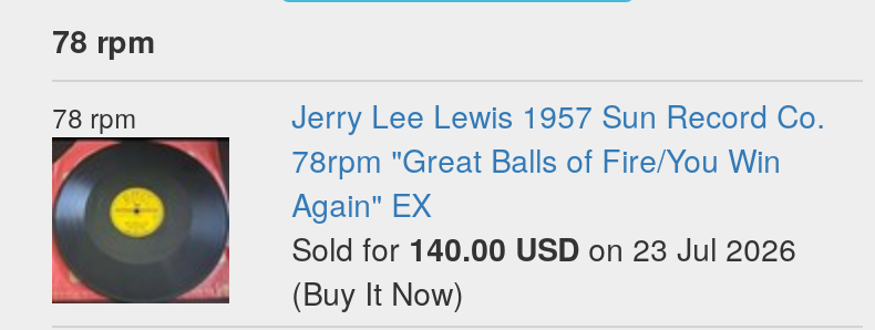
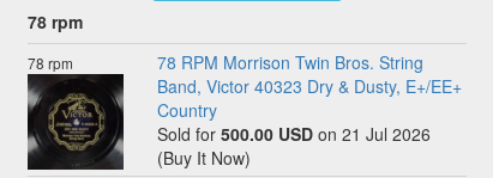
- [image]
- Jerry Lee Lewis 1957 Sun Record Co.
- 78rpm "Great Balls of Fire/You Win
- Again" EX
- Sold for 140.00 USD on 23 Jul 2026
+ [image]
+ 78 RPM Morrison Twin Bros. String
+ Band, Victor 40323 Dry & Dusty, E+/EE+
+ Country
+ Sold for 500.00 USD on 21 Jul 2026
